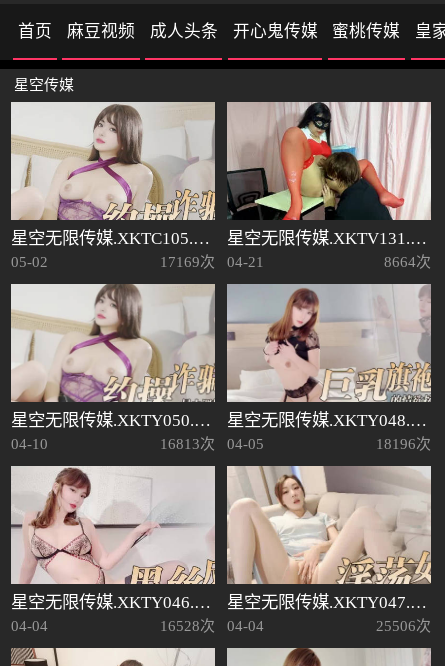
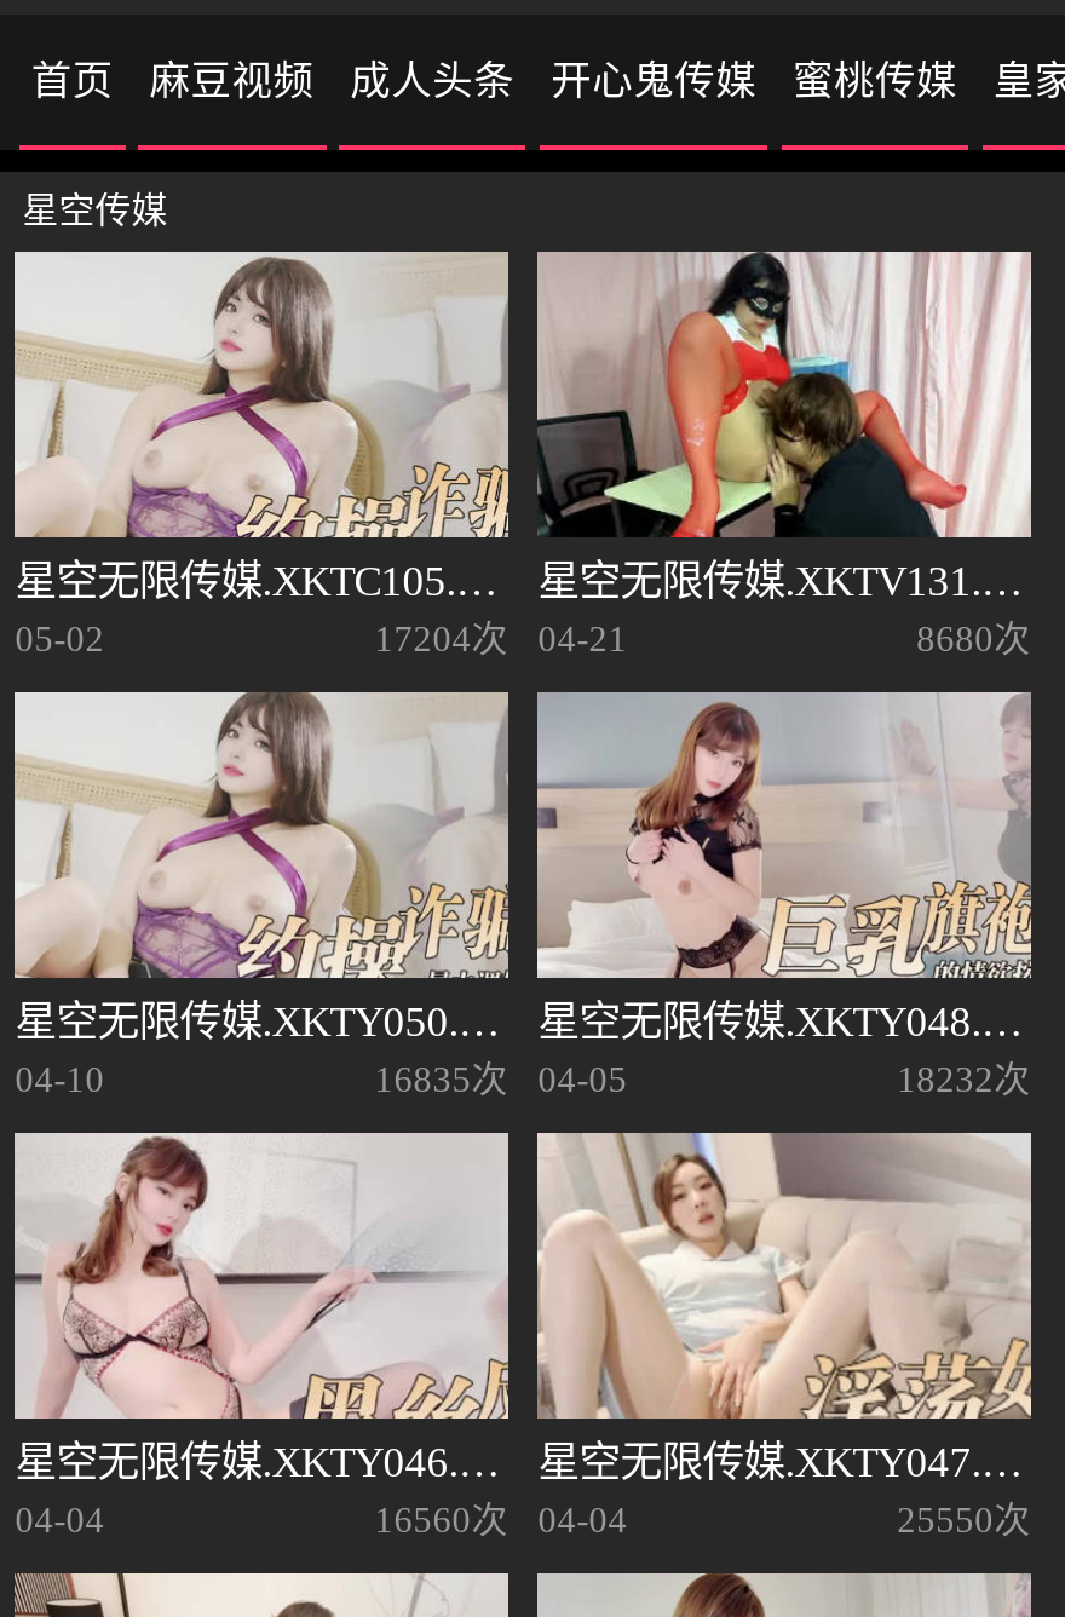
- 17169次 04-21
+ 17204次 04-21

- 8664次
+ 8680次

- 16813次 04-05
+ 16835次 04-05

- 18196次
+ 18232次

- 16528次 04-04
+ 16560次 04-04

- 25506次
+ 25550次
